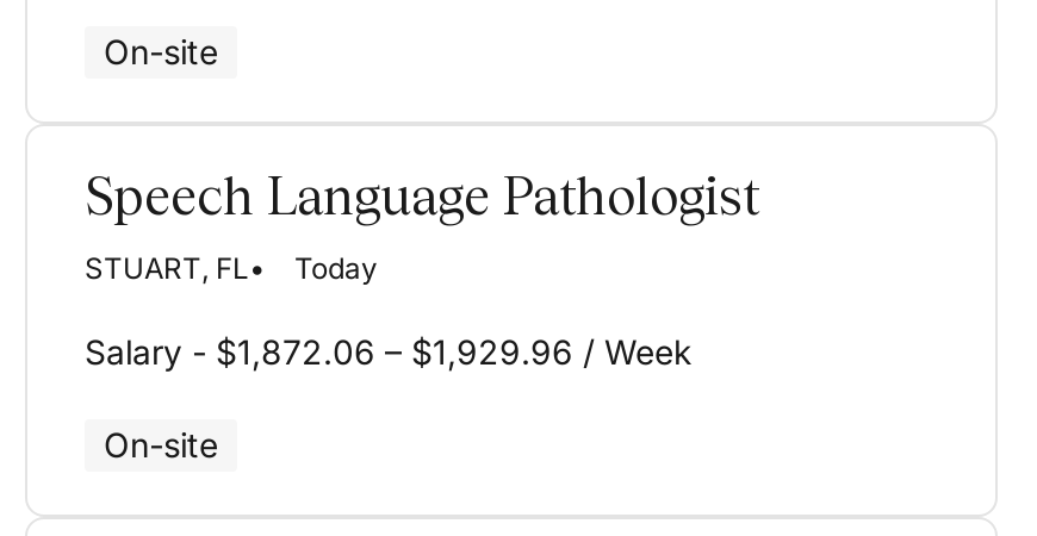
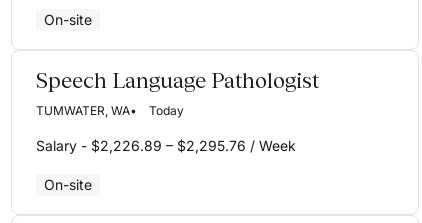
- STUART, FL
+ TUMWATER, WA

- Salary - $1,872.06 – $1,929.96 / Week
+ Salary - $2,226.89 – $2,295.76 / Week
